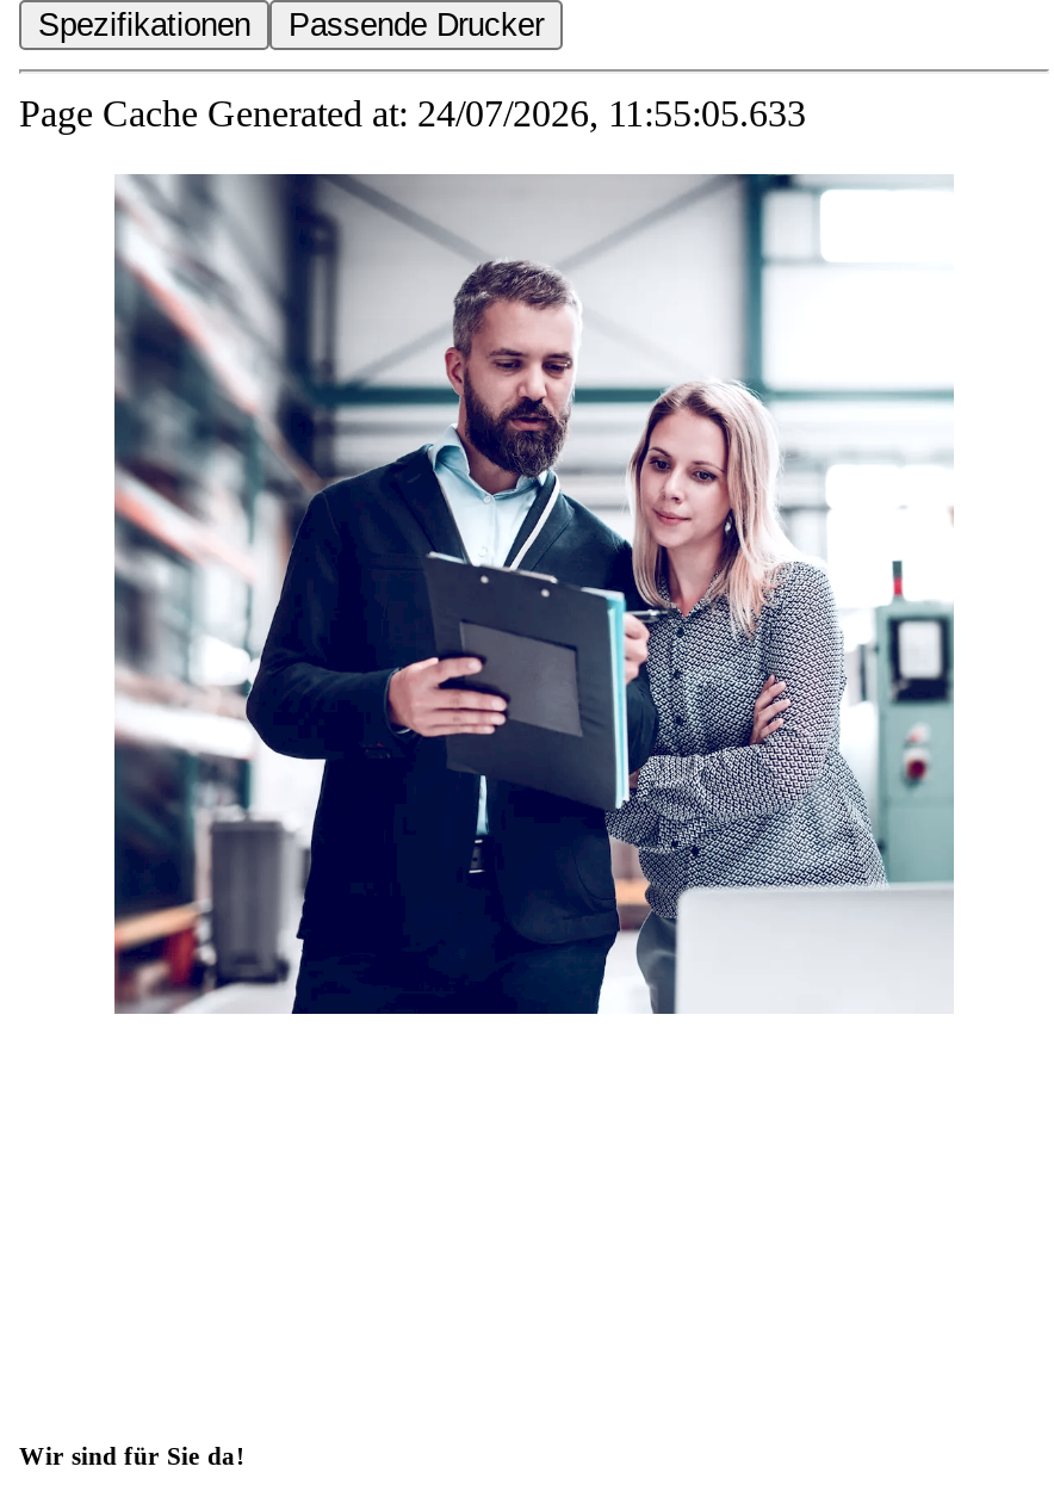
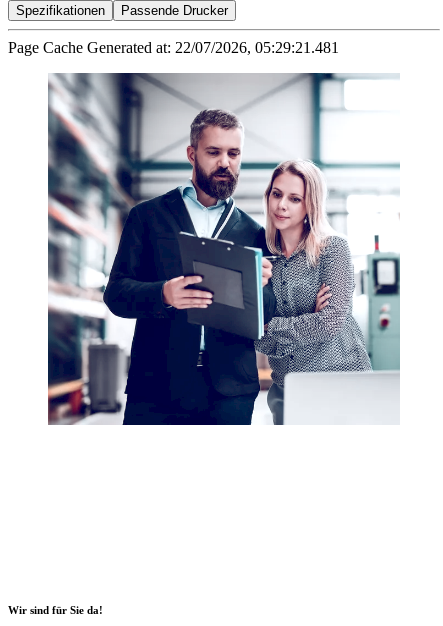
- Page Cache Generated at: 24/07/2026, 11:55:05.633
+ Page Cache Generated at: 22/07/2026, 05:29:21.481
